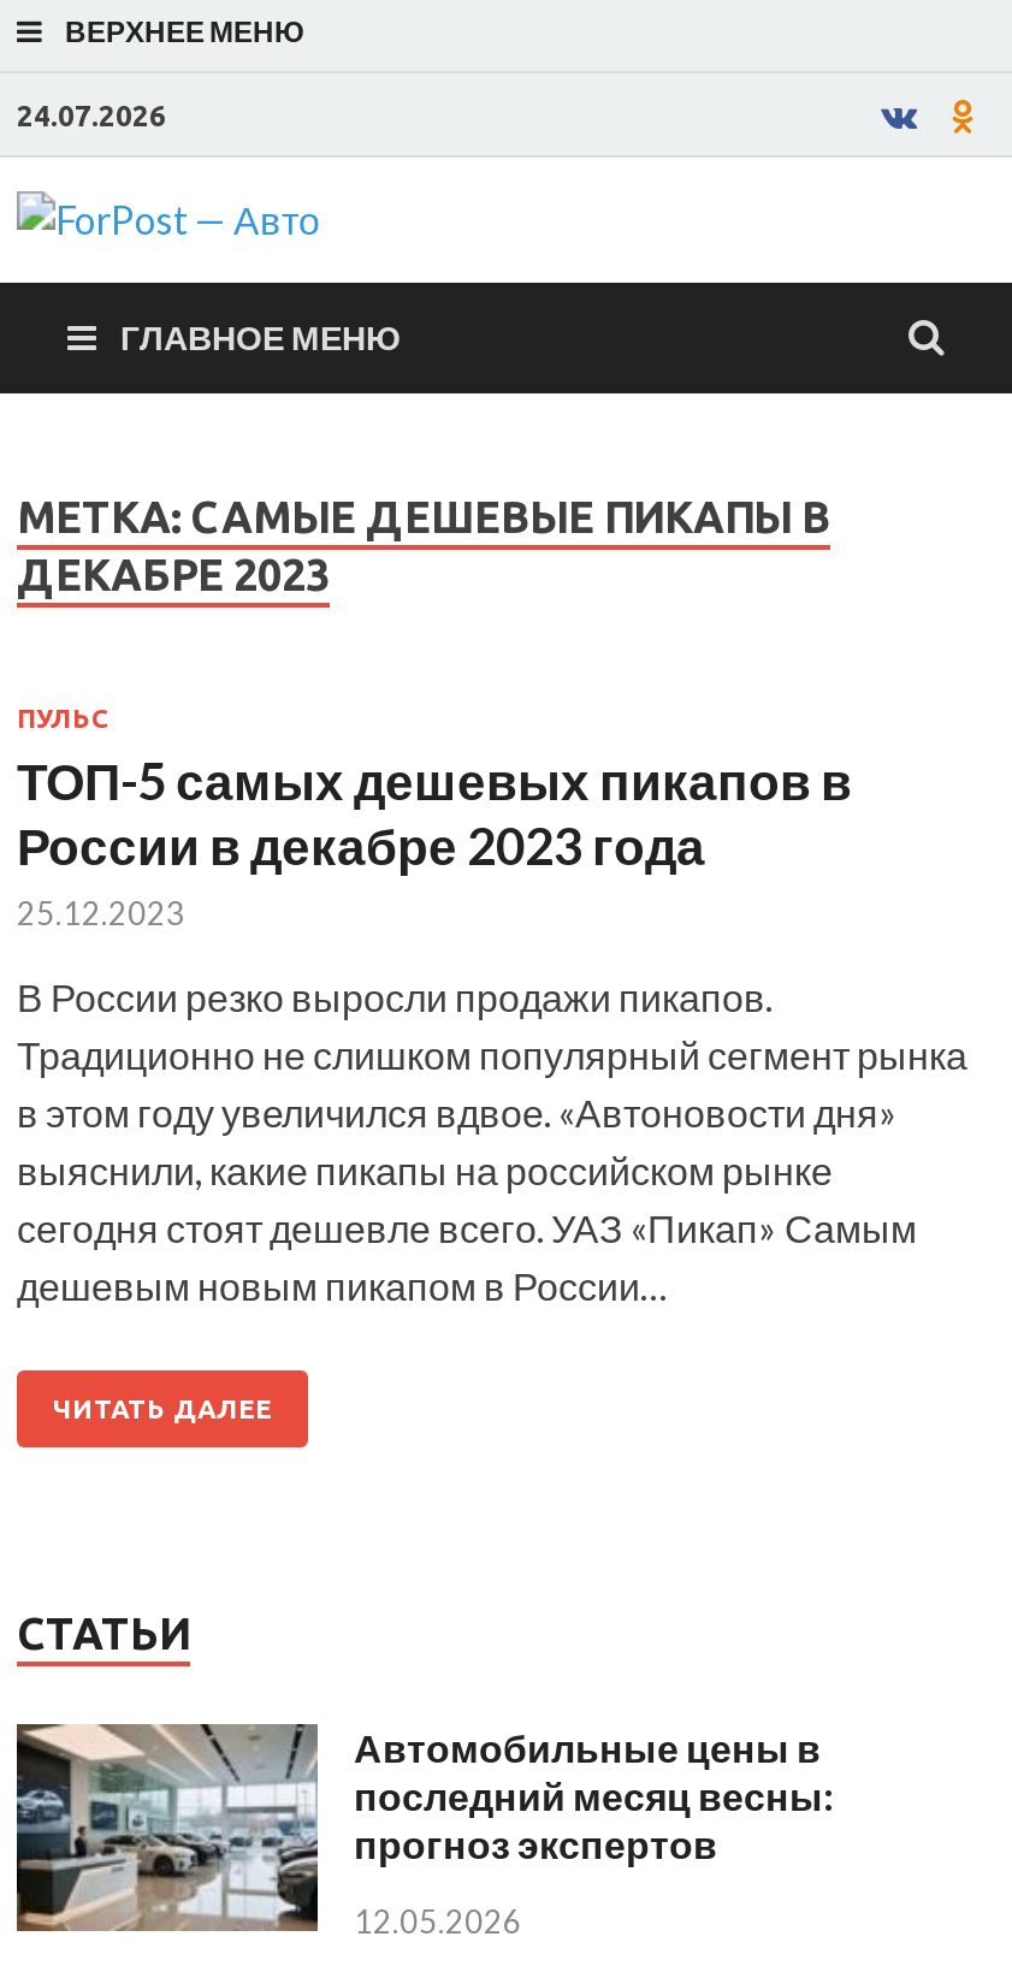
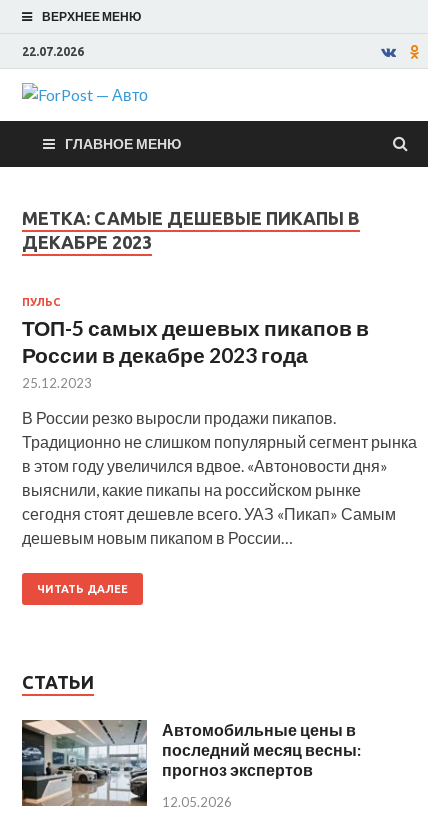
- 24.07.2026
+ 22.07.2026
